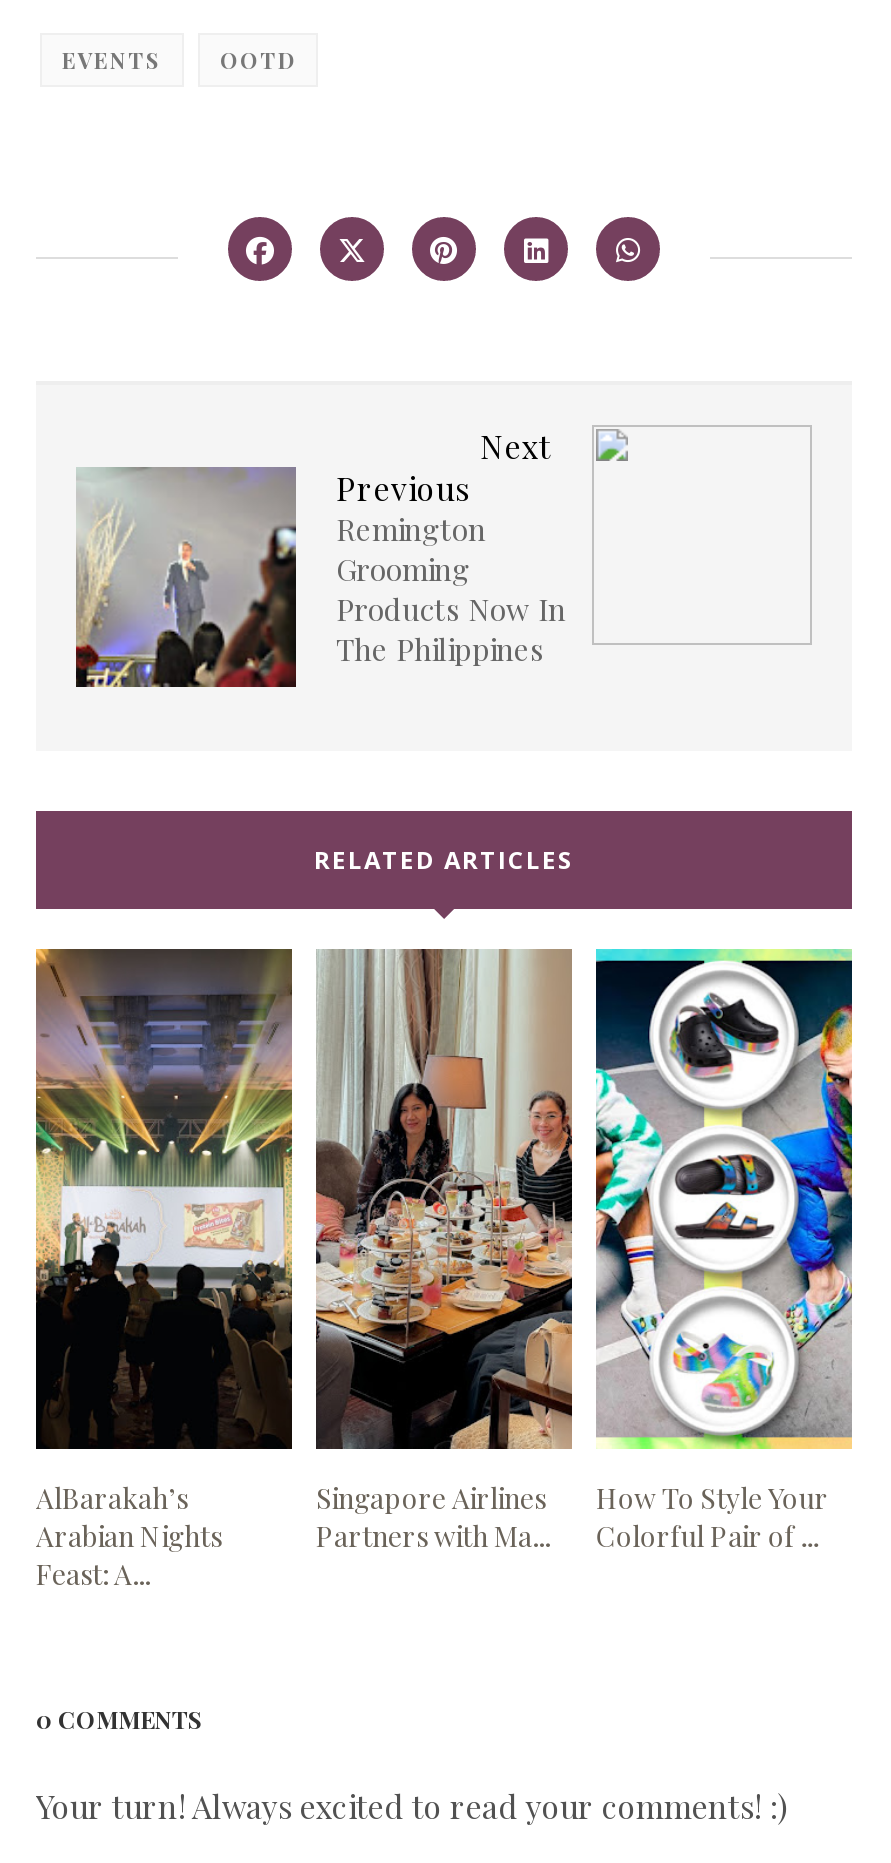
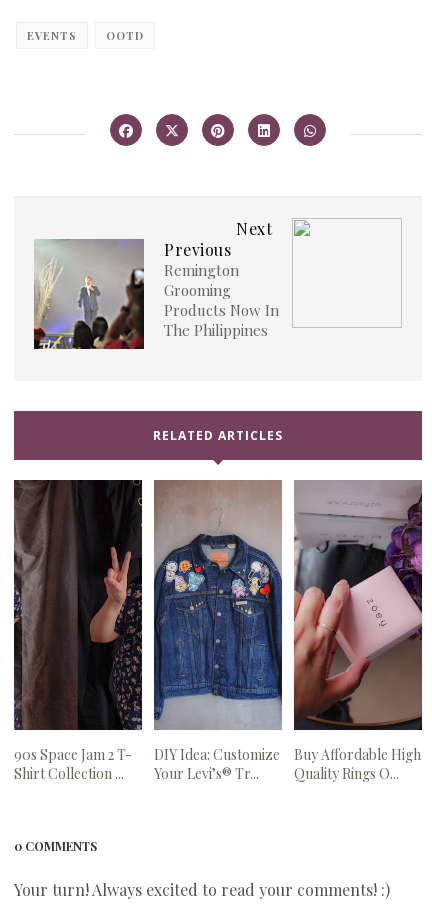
- [image]
- AlBarakah’s
- Arabian Nights
- Feast: A...
+ [image]
+ 90s Space Jam 2 T-
+ Shirt Collection ...

- [image]
- Singapore Airlines
- Partners with Ma...
+ [image]
+ DIY Idea: Customize
+ Your Levi’s® Tr...

- [image]
- How To Style Your
- Colorful Pair of ...
+ [image]
+ Buy Affordable High
+ Quality Rings O...
